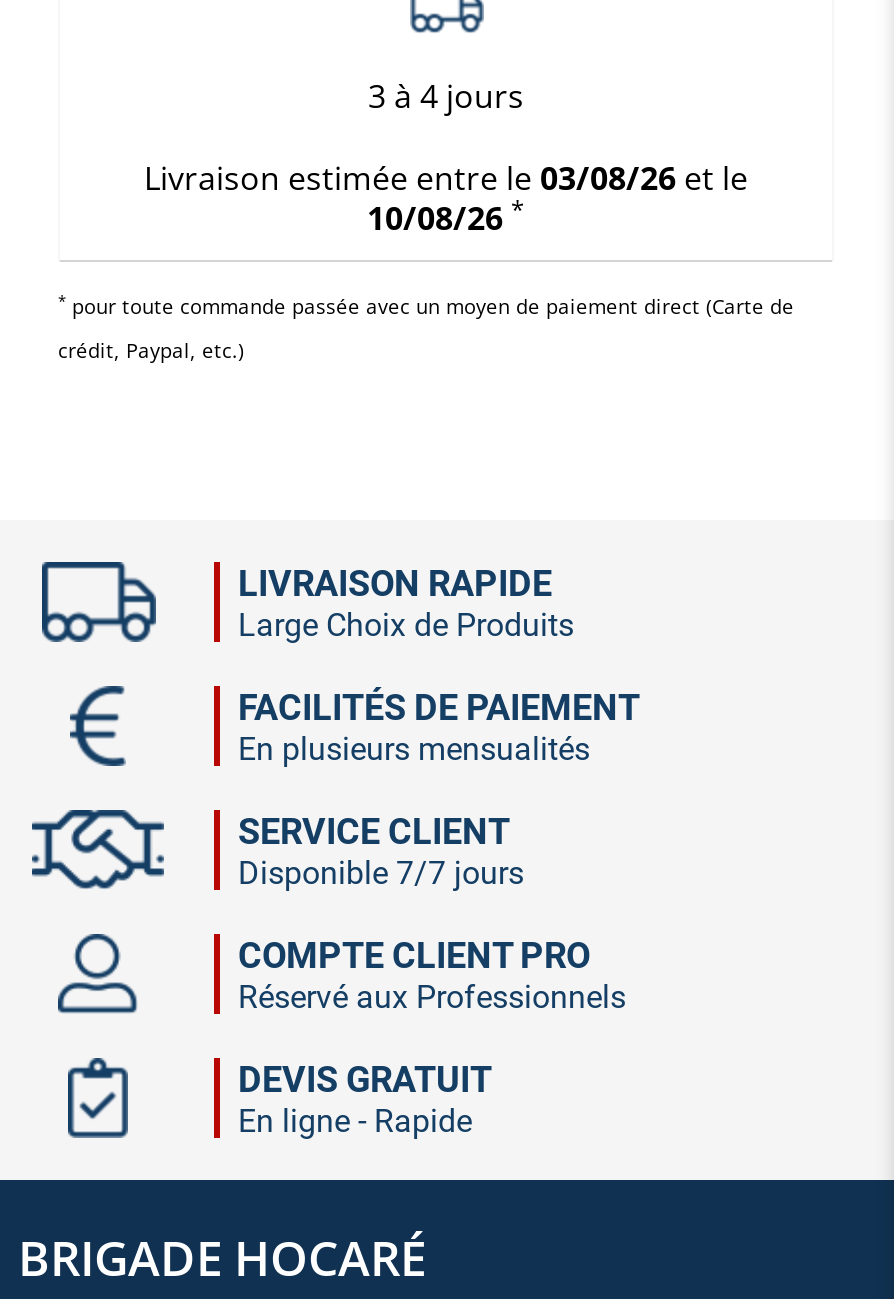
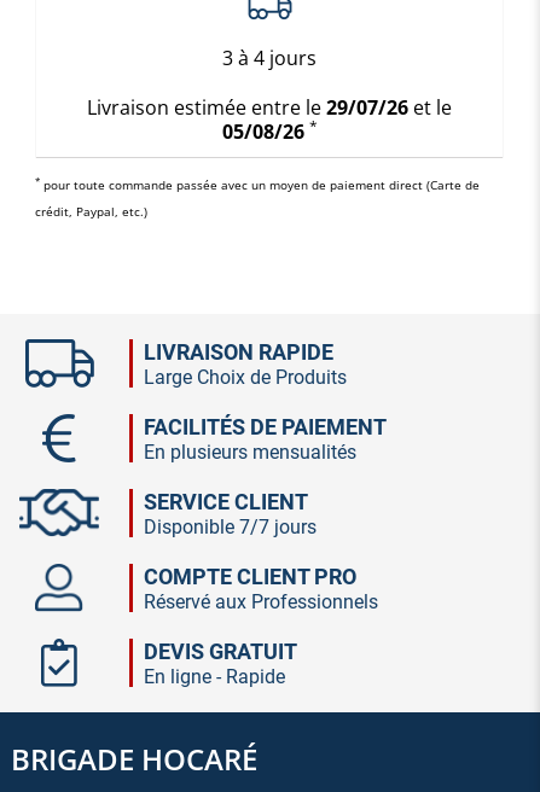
- Livraison estimée entre le 03/08/26 et le
+ Livraison estimée entre le 29/07/26 et le

- 10/08/26 *
+ 05/08/26 *
